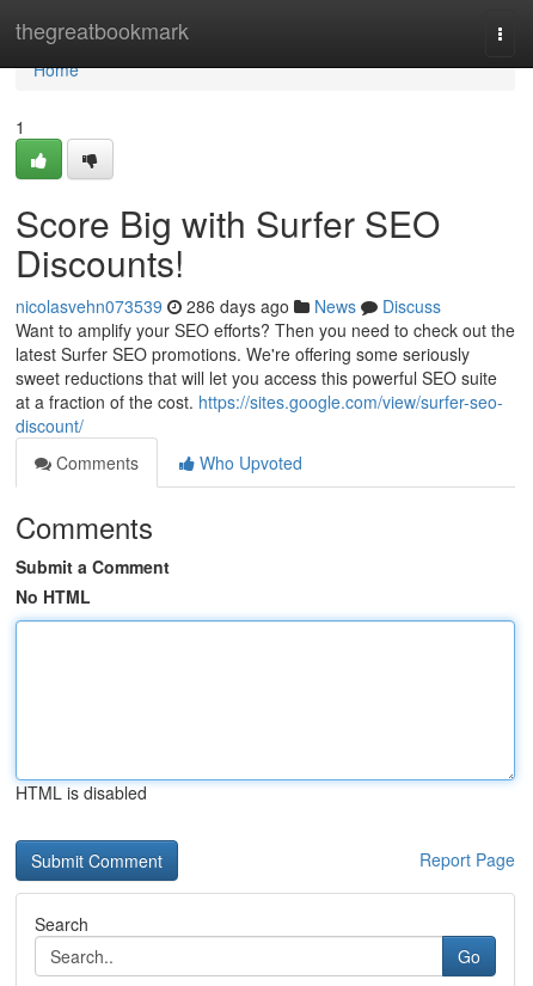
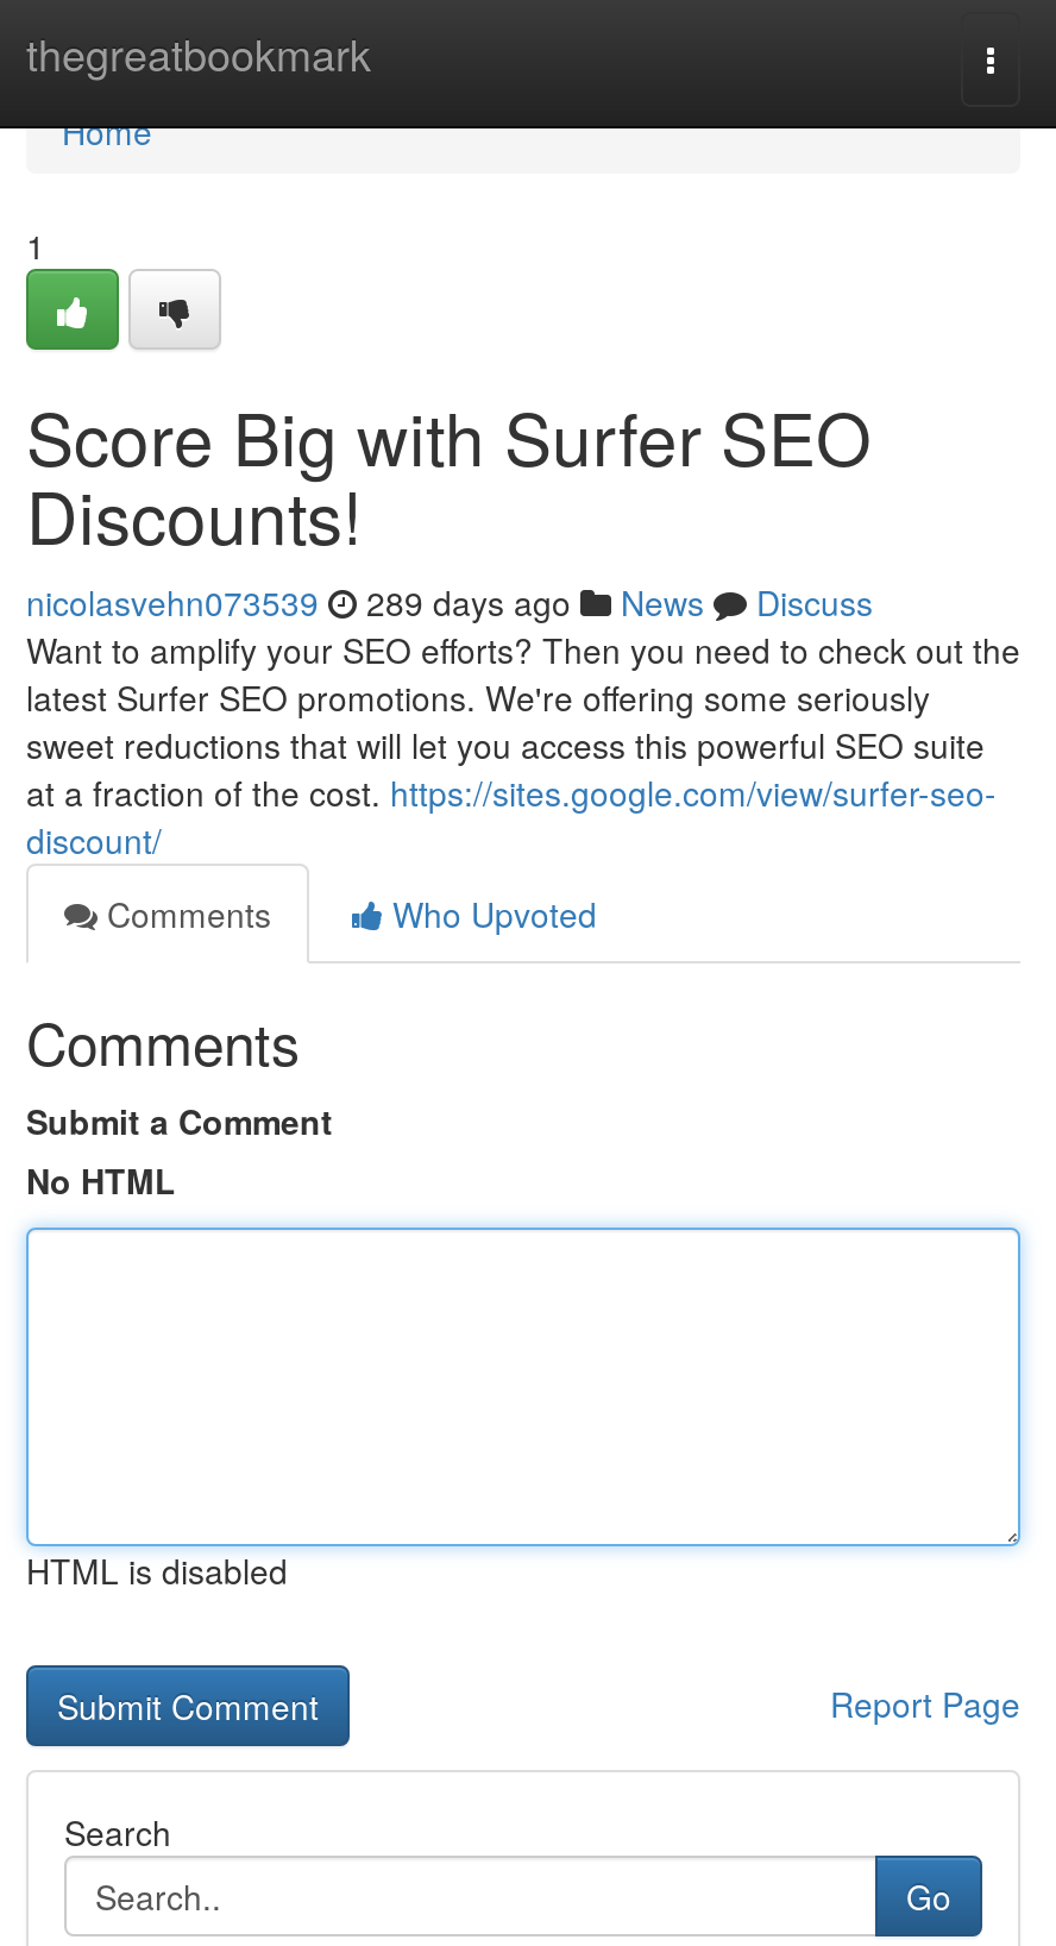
- nicolasvehn073539 286 days ago News Discuss
+ nicolasvehn073539 289 days ago News Discuss
